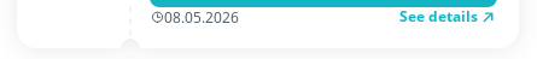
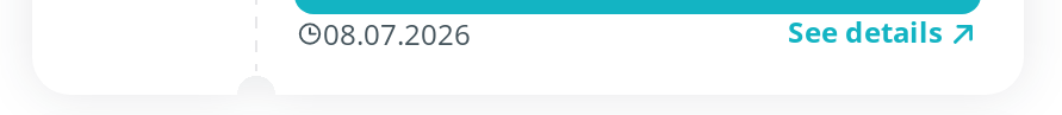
- 08.05.2026
+ 08.07.2026
